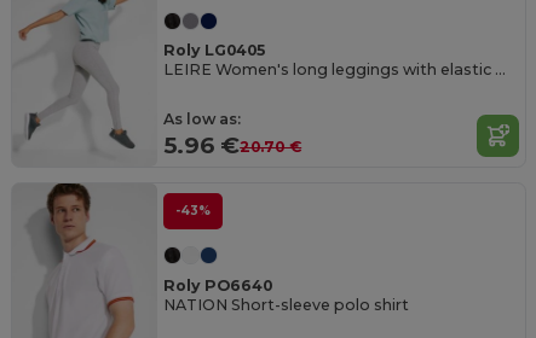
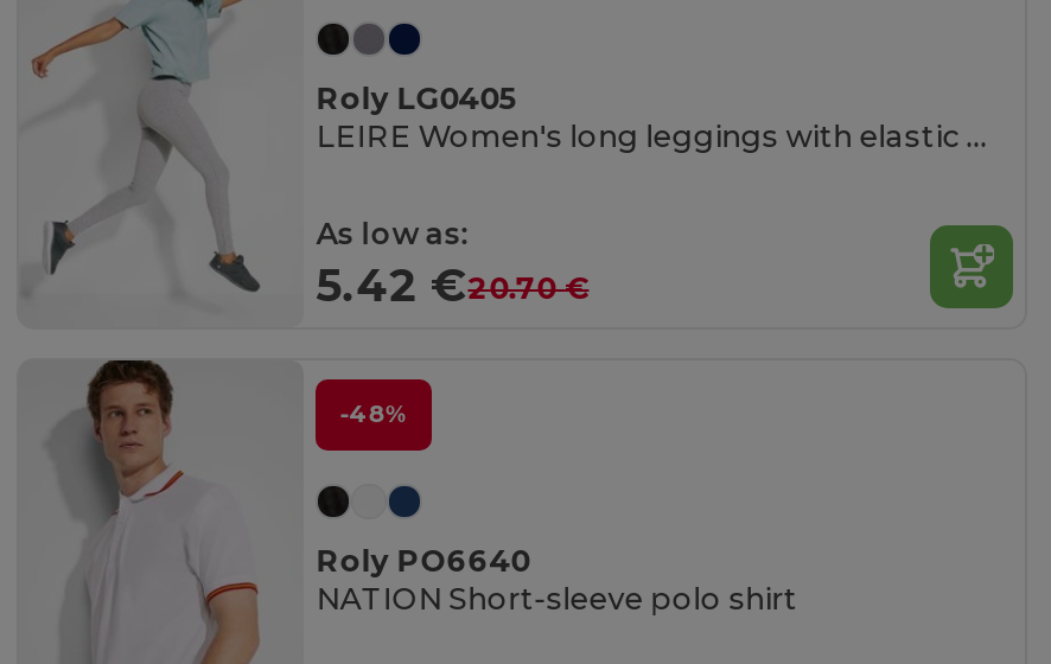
- 5.96 €20.70 €
+ 5.42 €20.70 €

- -43%
+ -48%
